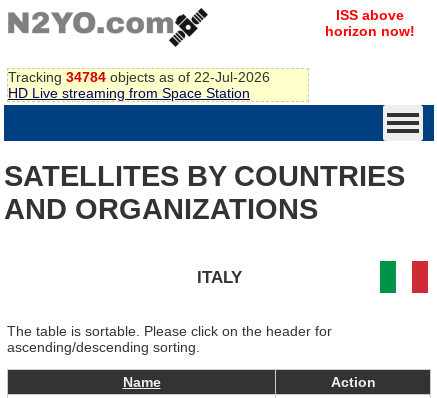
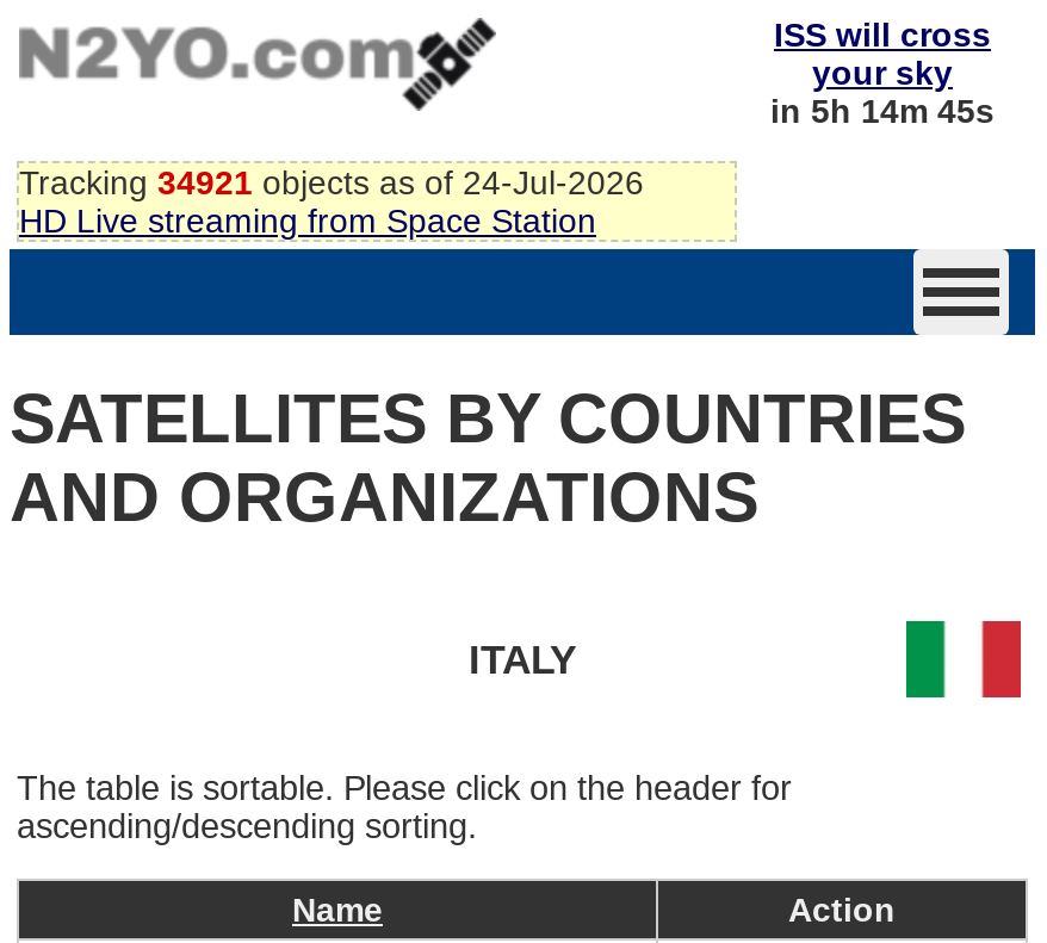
- ISS above
- horizon now!
+ ISS will cross
+ your sky
+ in 5h 14m 45s

- Tracking 34784 objects as of 22-Jul-2026
+ Tracking 34921 objects as of 24-Jul-2026
